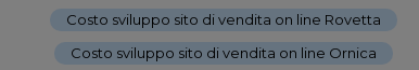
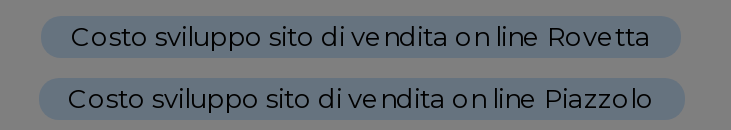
- Costo sviluppo sito di vendita on line Ornica
+ Costo sviluppo sito di vendita on line Piazzolo
